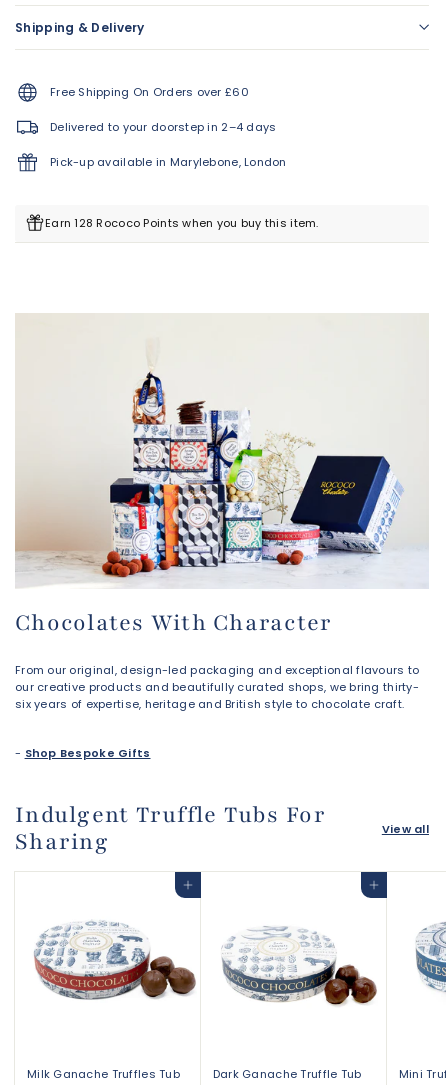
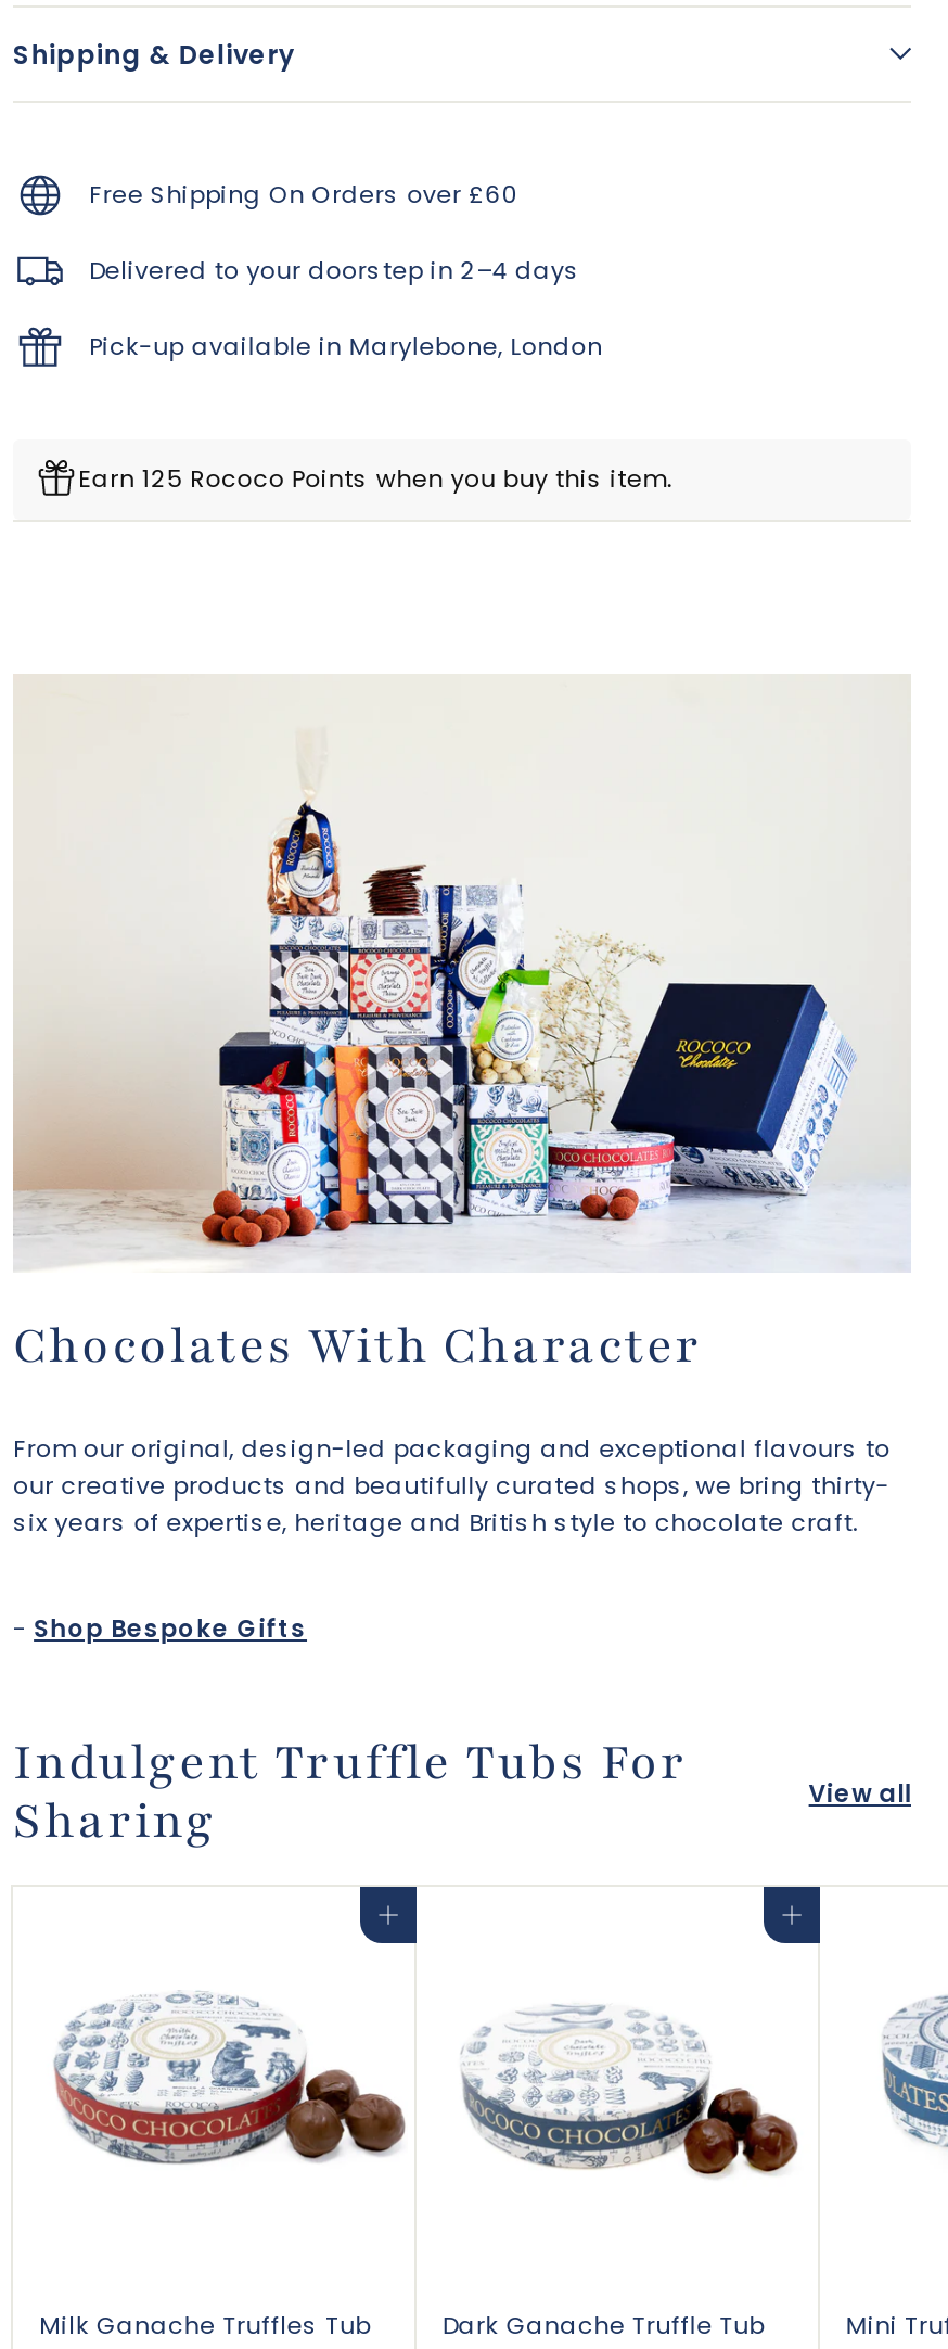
- Earn 128 Rococo Points when you buy this item.
+ Earn 125 Rococo Points when you buy this item.
